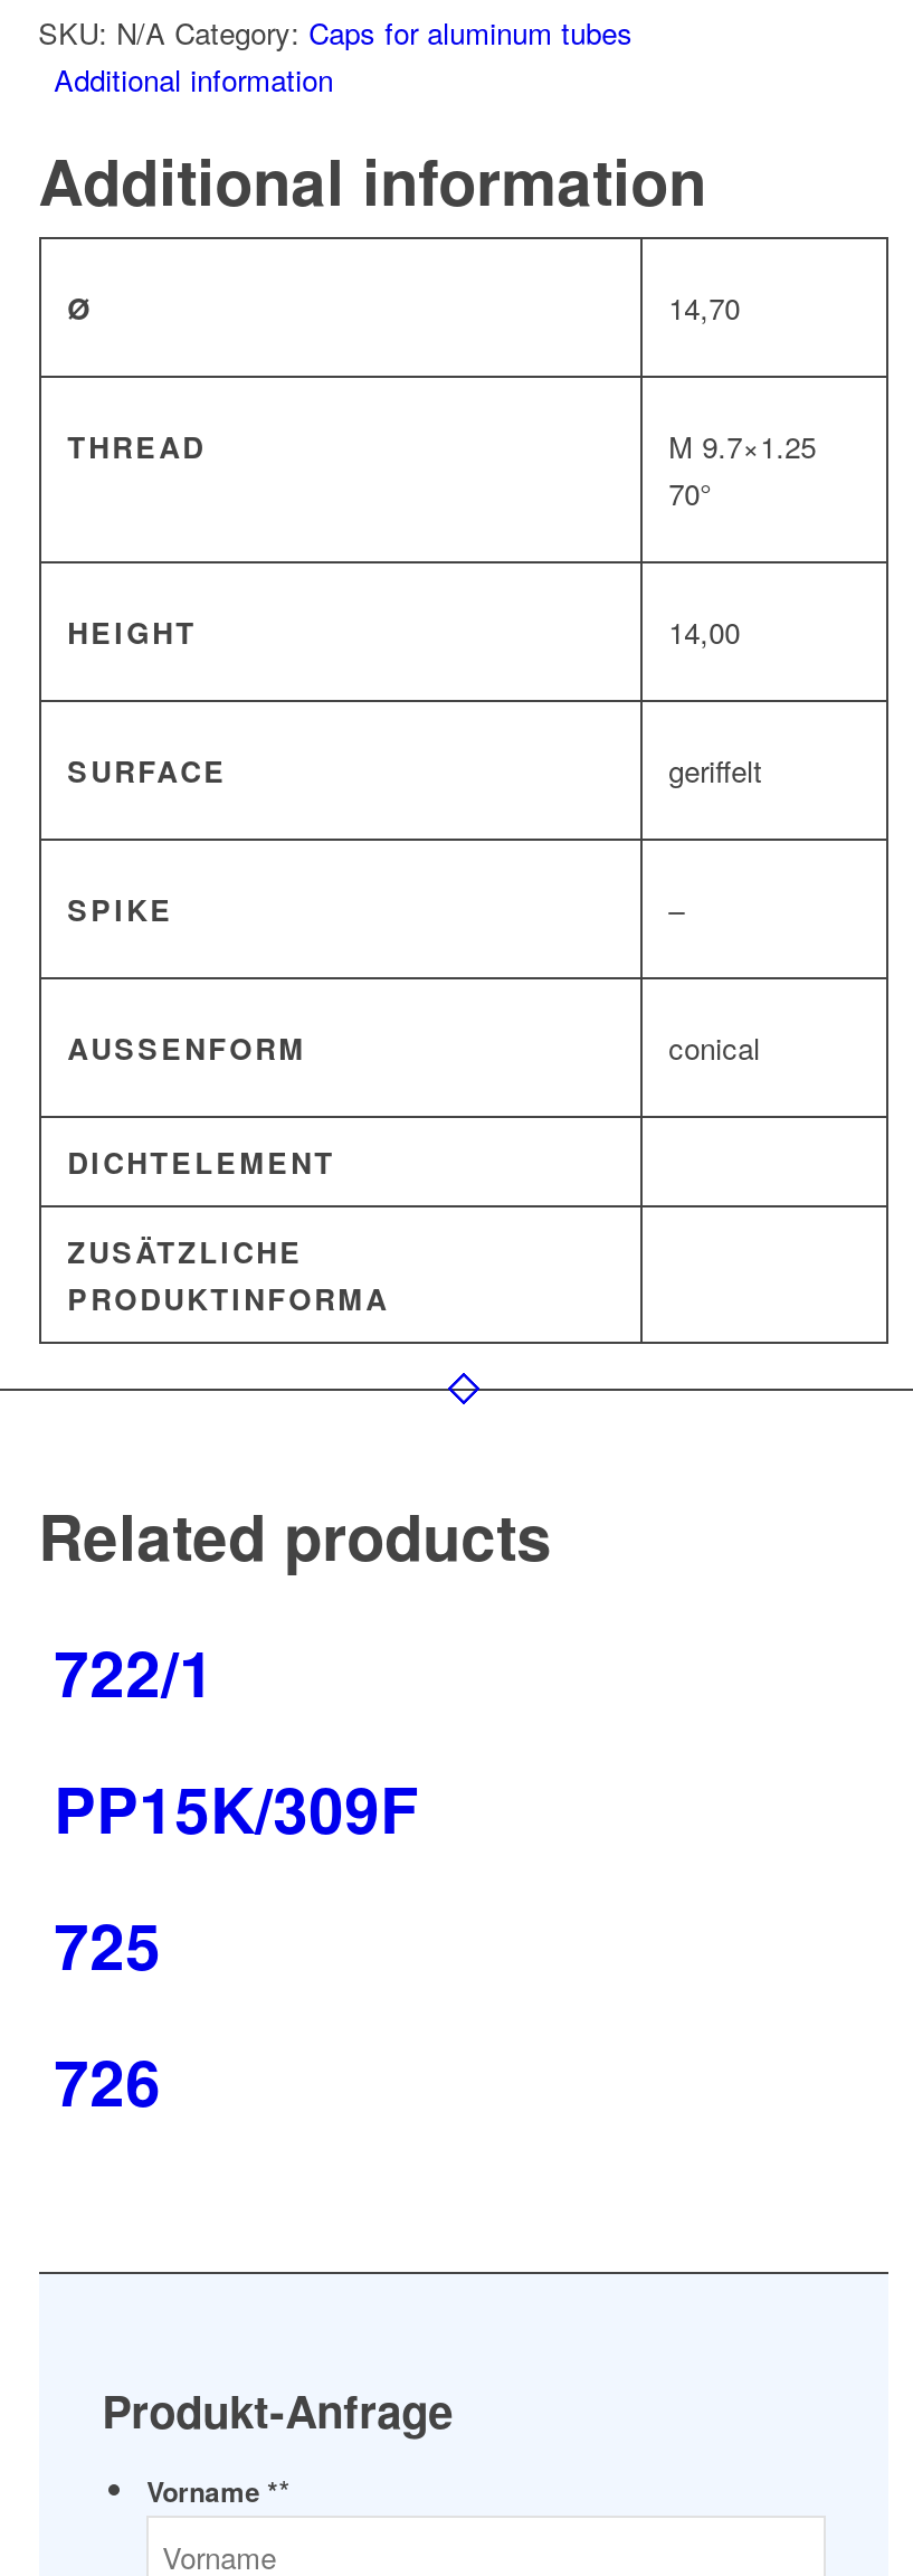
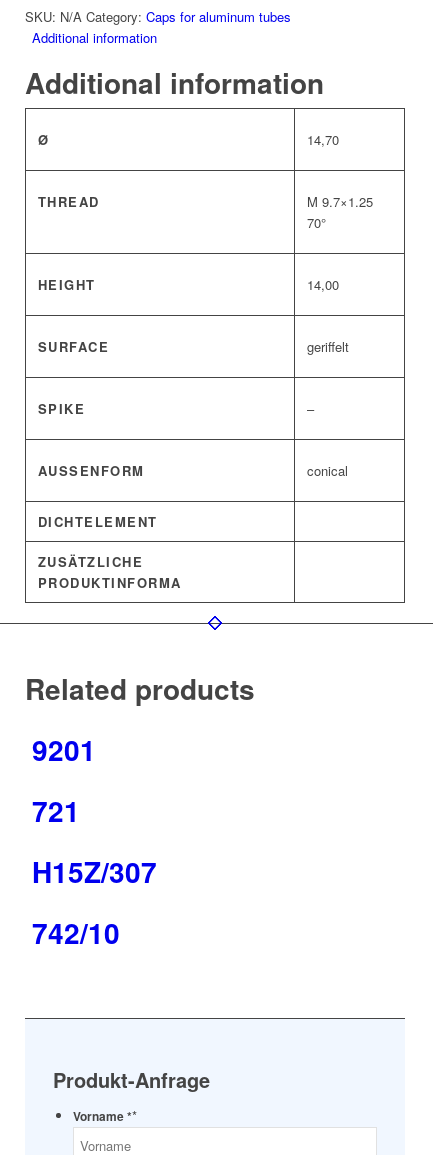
- 722/1
+ 9201

- PP15K/309F
+ 721

- 725
+ H15Z/307

- 726
+ 742/10
